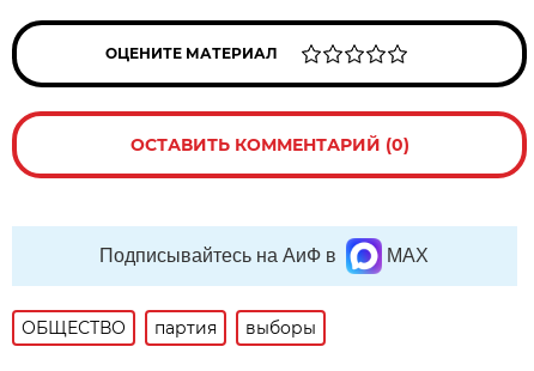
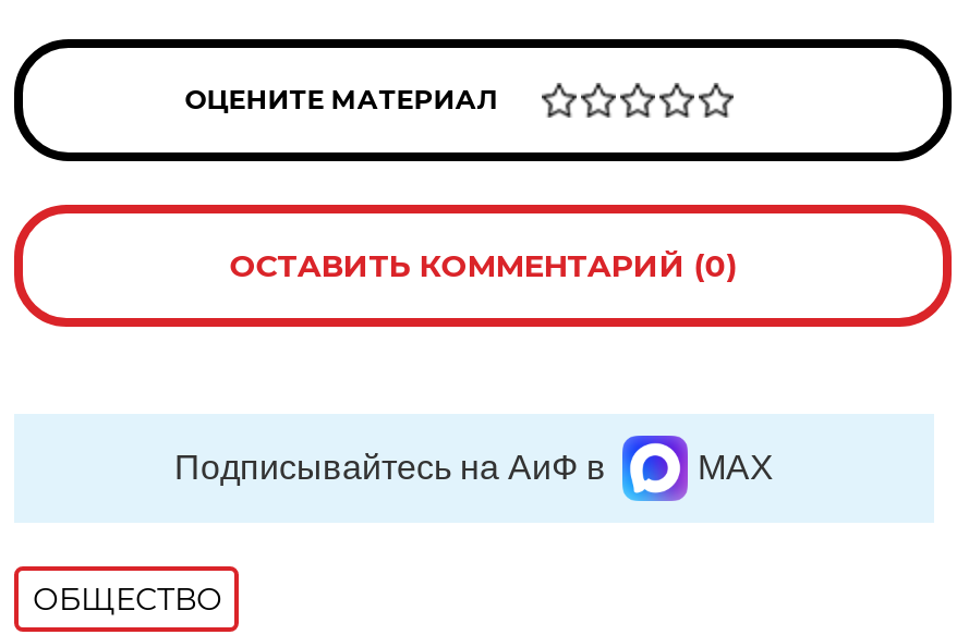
- партия
- выборы
